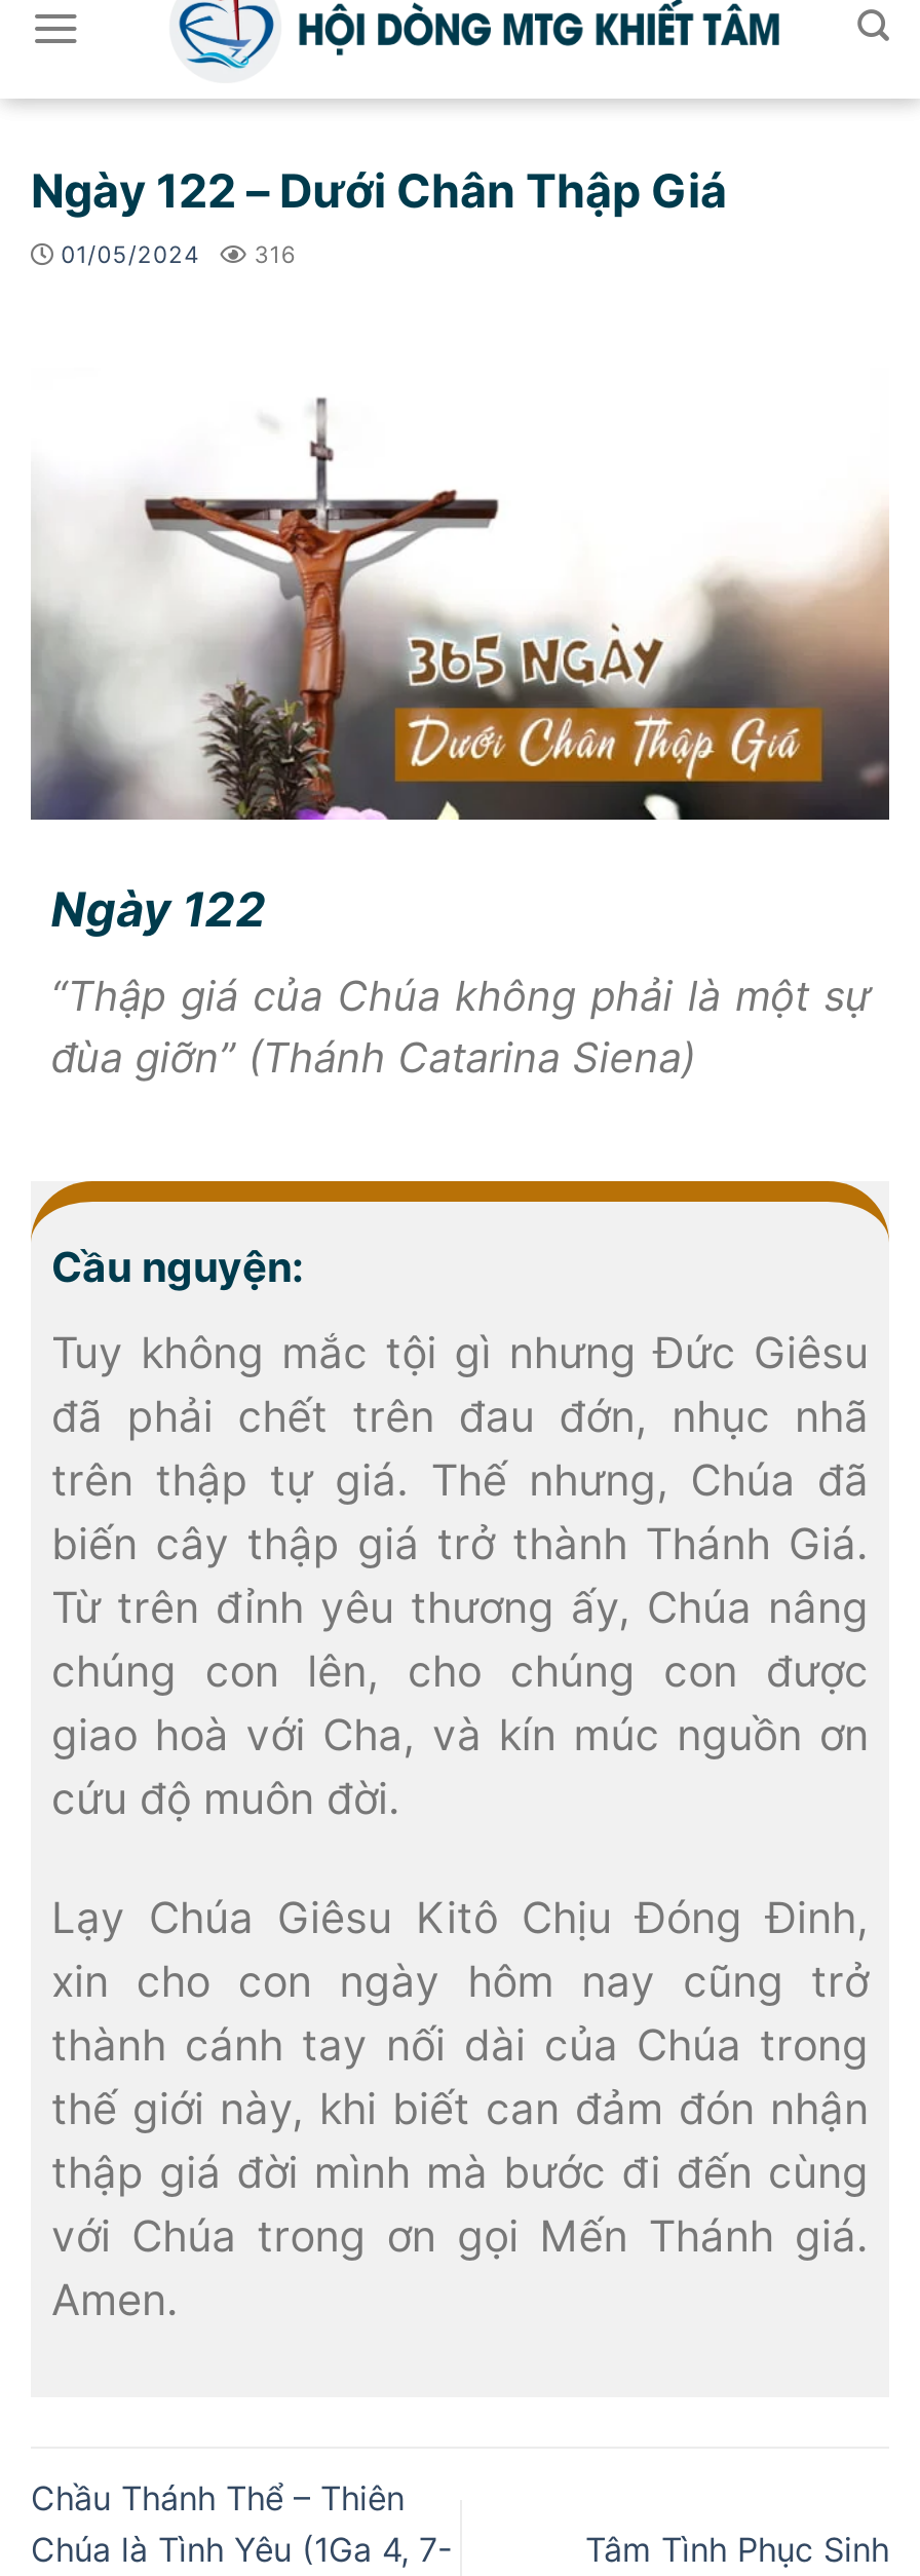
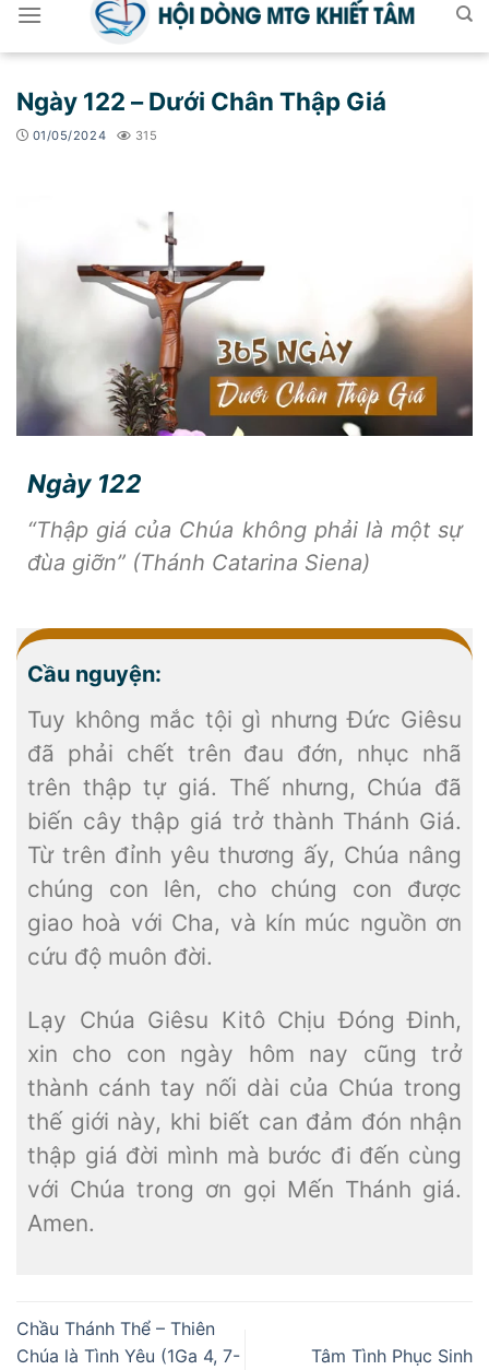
- 01/05/2024 316
+ 01/05/2024 315
